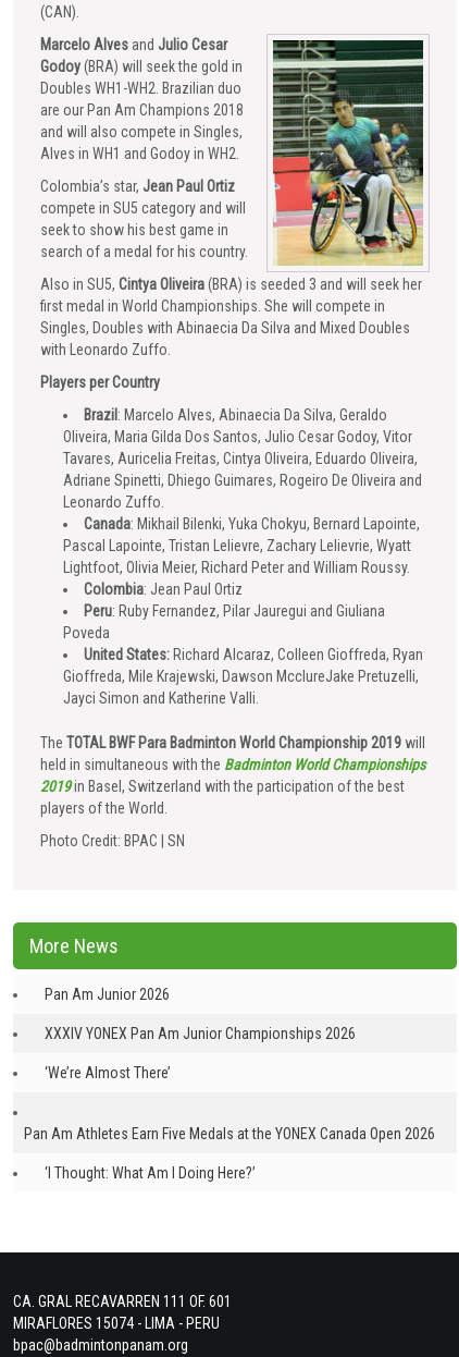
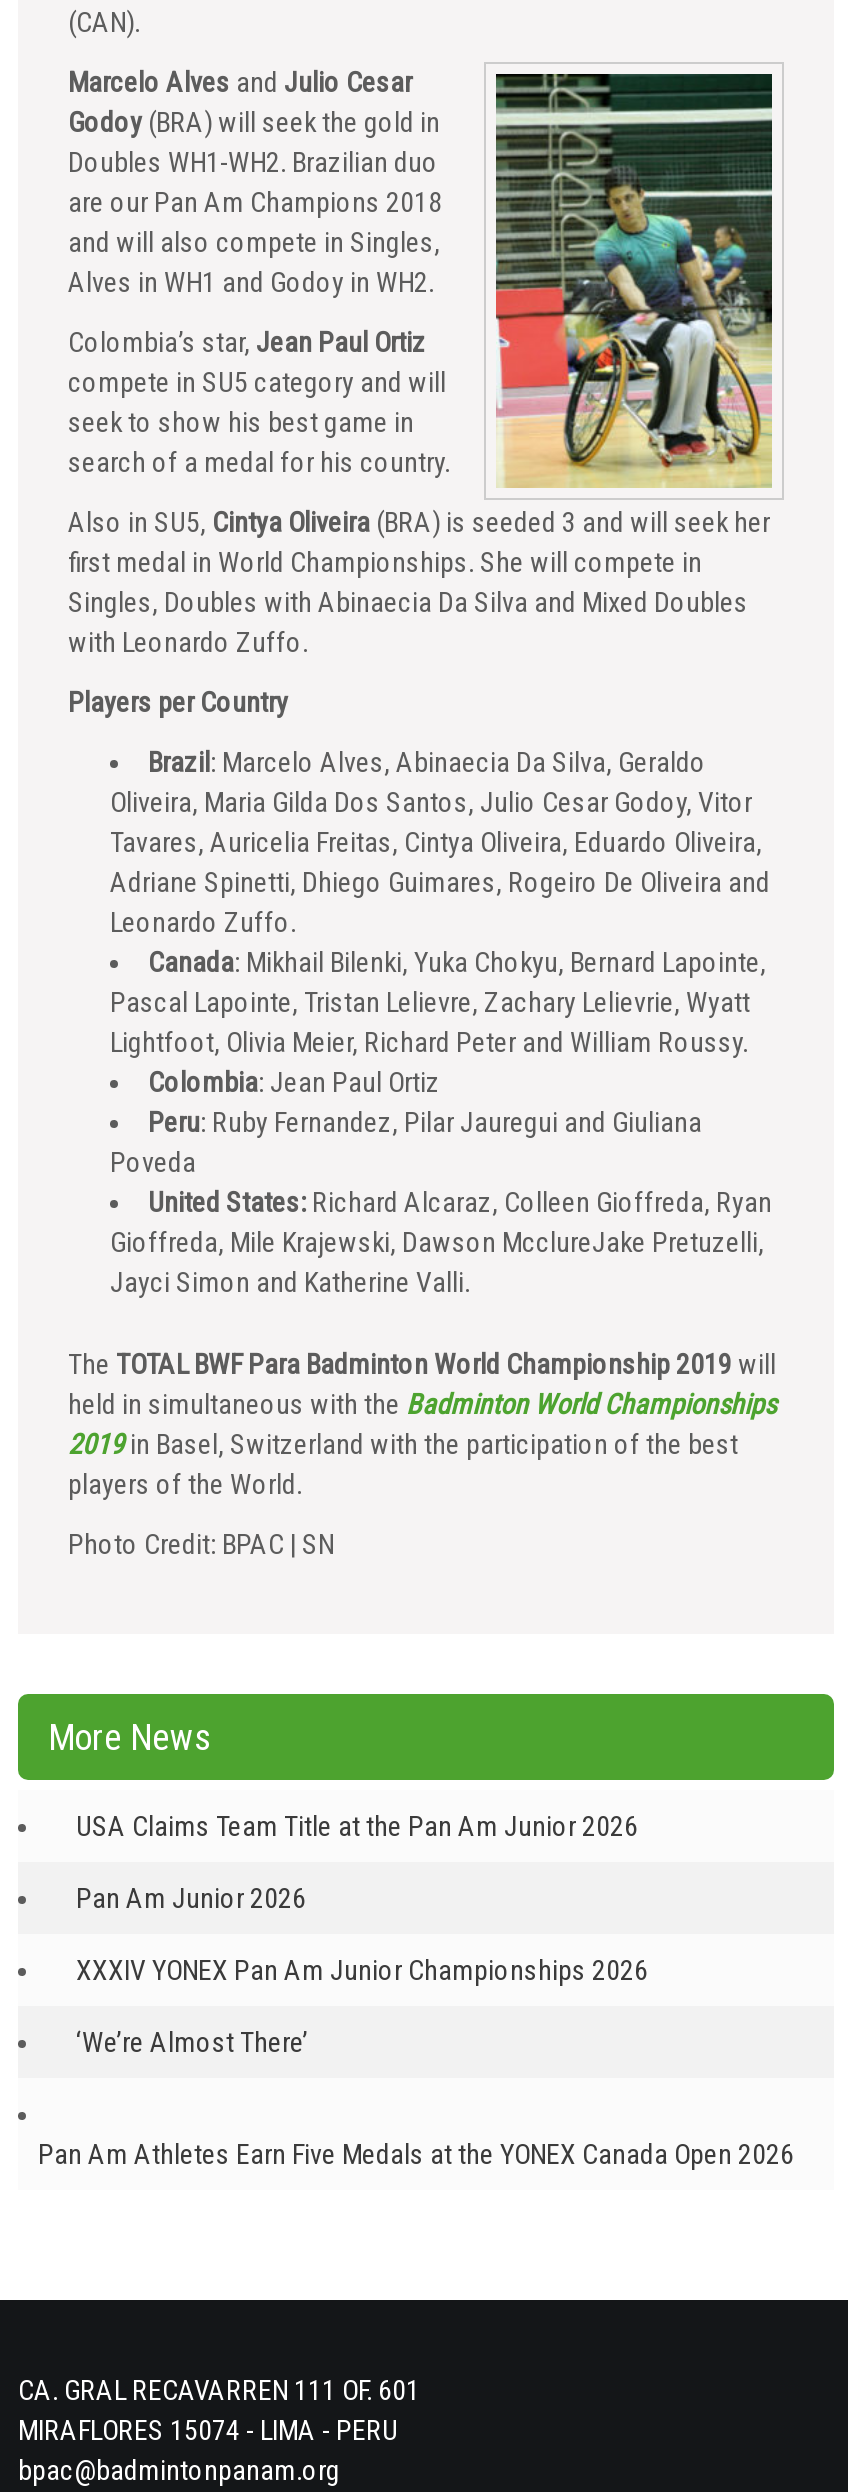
+ USA Claims Team Title at the Pan Am Junior 2026

moved down: Pan Am Junior 2026 | XXXIV YONEX Pan Am Junior Championships 2026 | ‘We’re Almost There’ | Pan Am Athletes Earn Five Medals at the YONEX Canada Open 2026

- ‘I Thought: What Am I Doing Here?’
